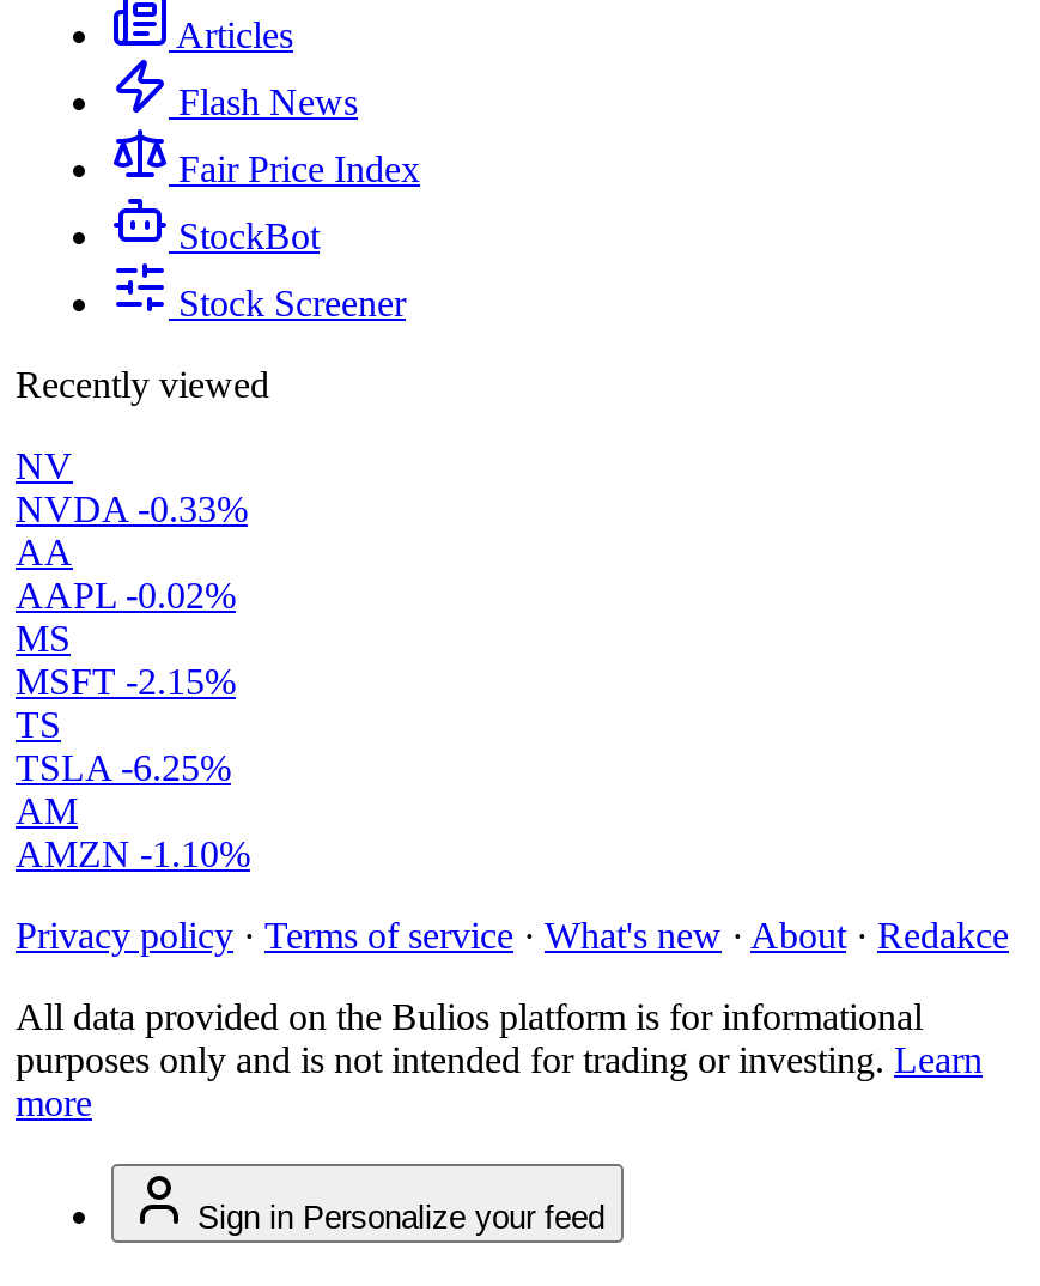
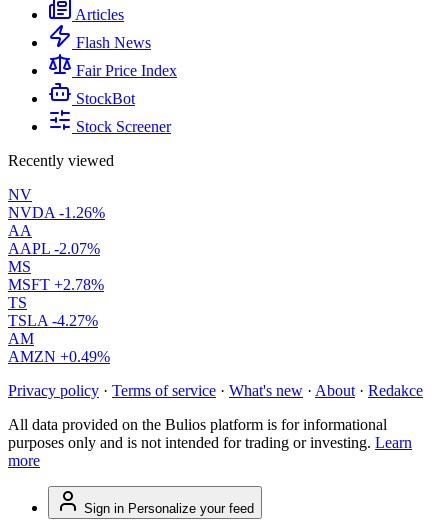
- NVDA -0.33%
+ NVDA -1.26%

- AAPL -0.02%
+ AAPL -2.07%

- MSFT -2.15%
+ MSFT +2.78%

- TSLA -6.25%
+ TSLA -4.27%

- AMZN -1.10%
+ AMZN +0.49%
